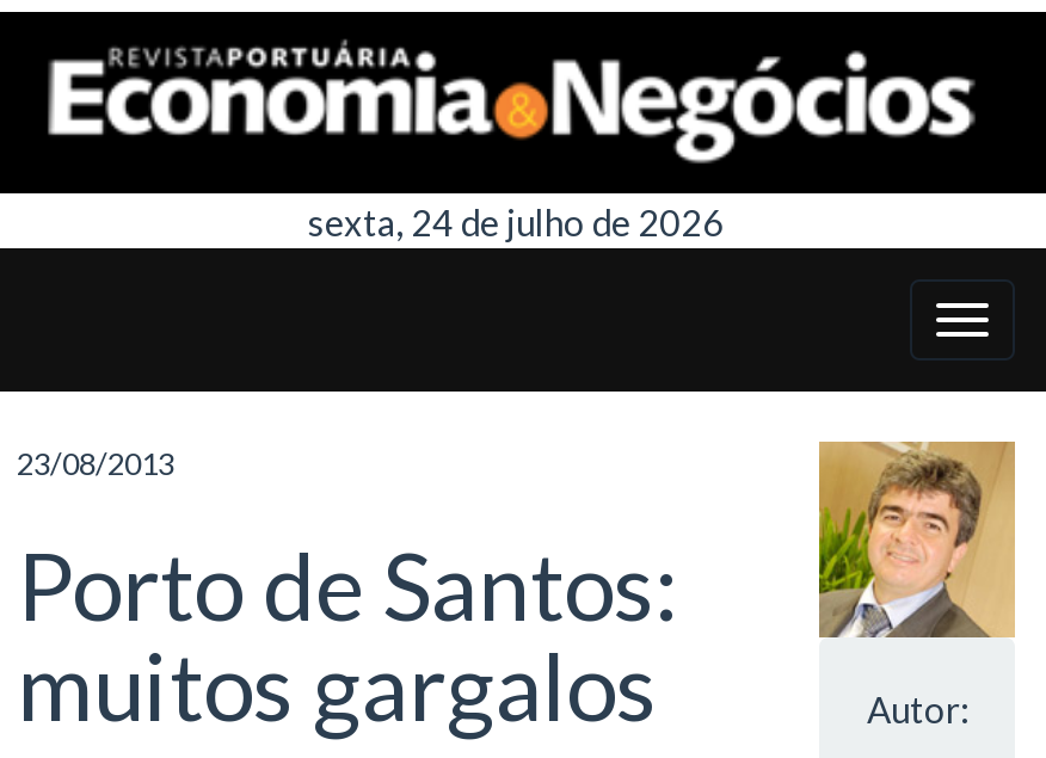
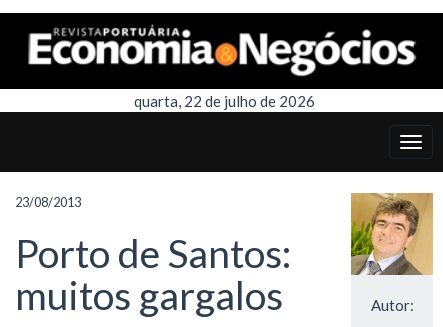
- sexta, 24 de julho de 2026
+ quarta, 22 de julho de 2026
